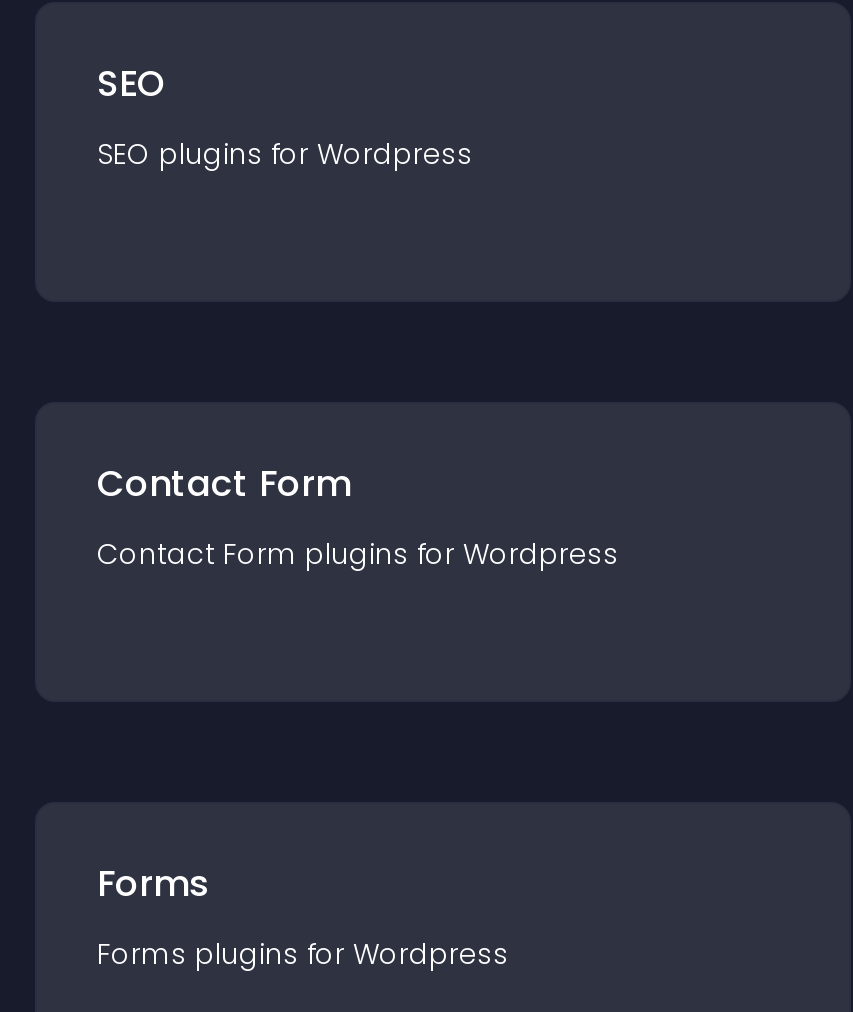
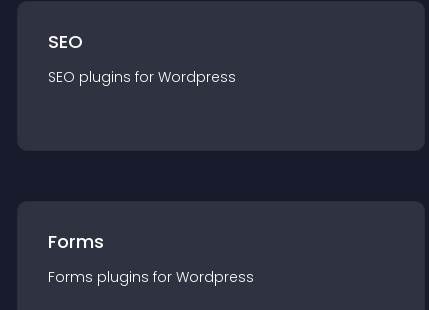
- Contact Form
- Contact Form plugins for Wordpress
